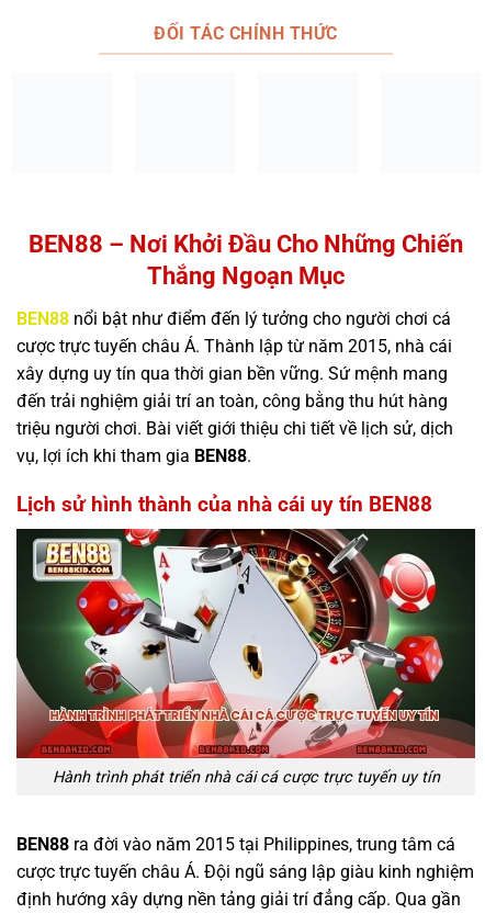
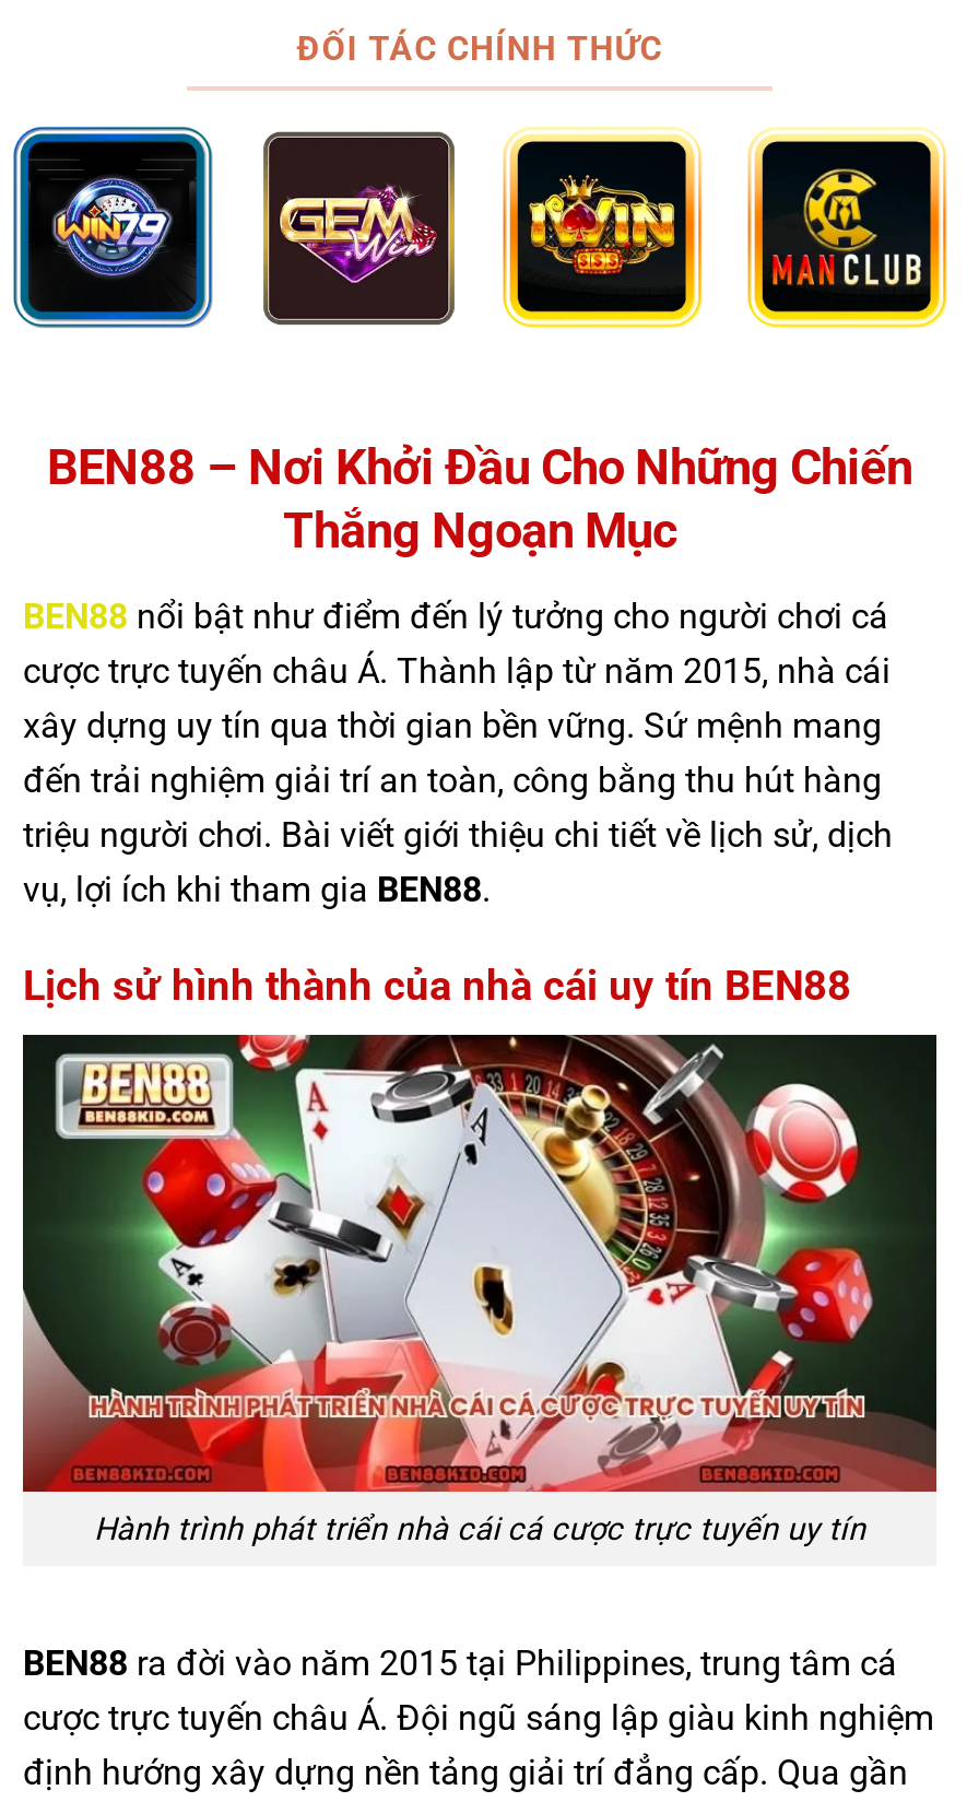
+ [image]

+ [image]

+ [image]

+ [image]
